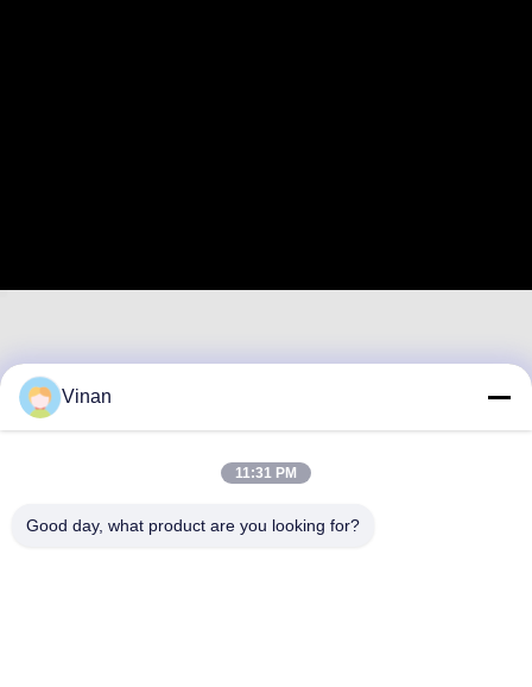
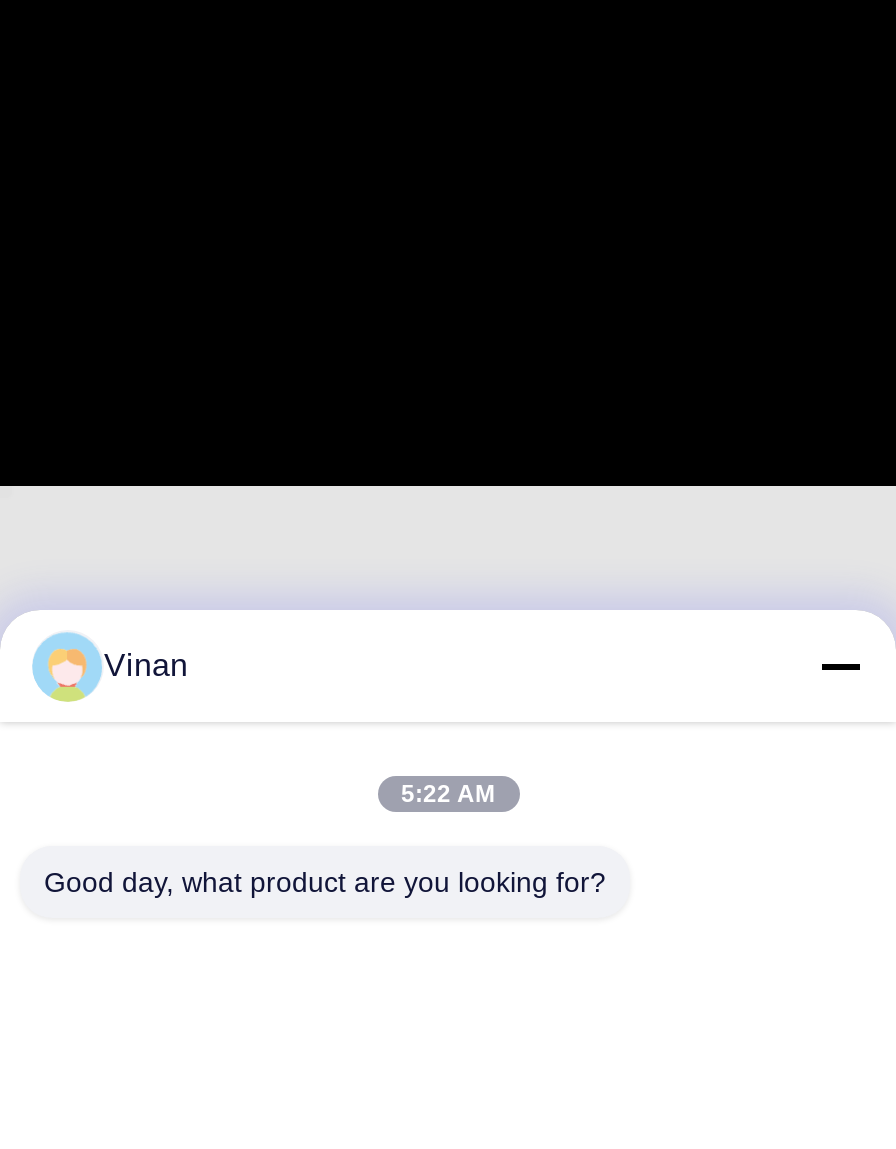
- 11:31 PM
+ 5:22 AM
